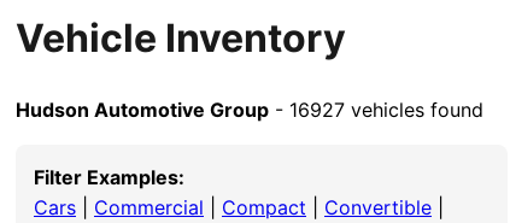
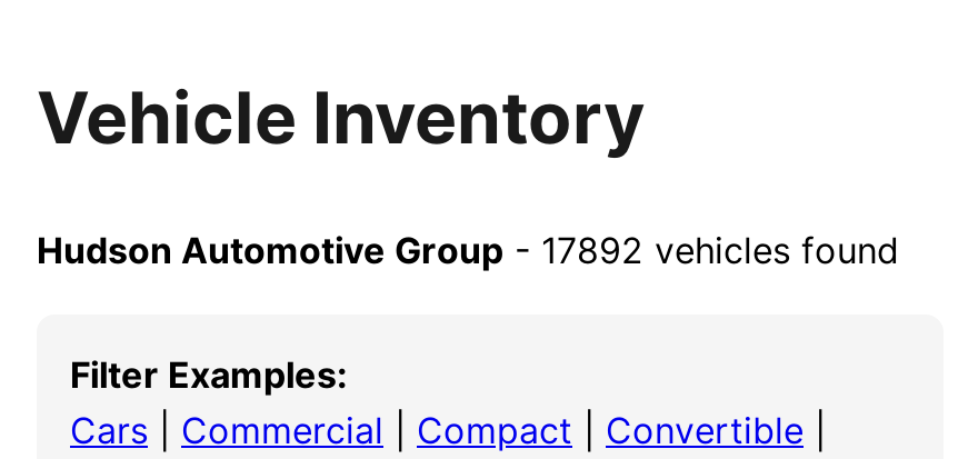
- Hudson Automotive Group - 16927 vehicles found
+ Hudson Automotive Group - 17892 vehicles found
